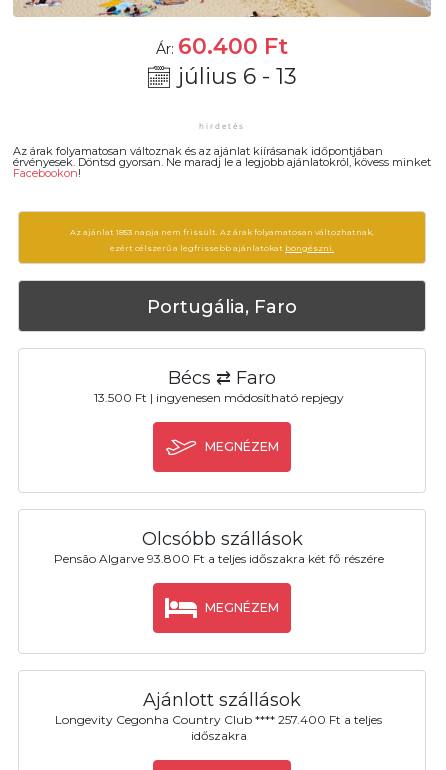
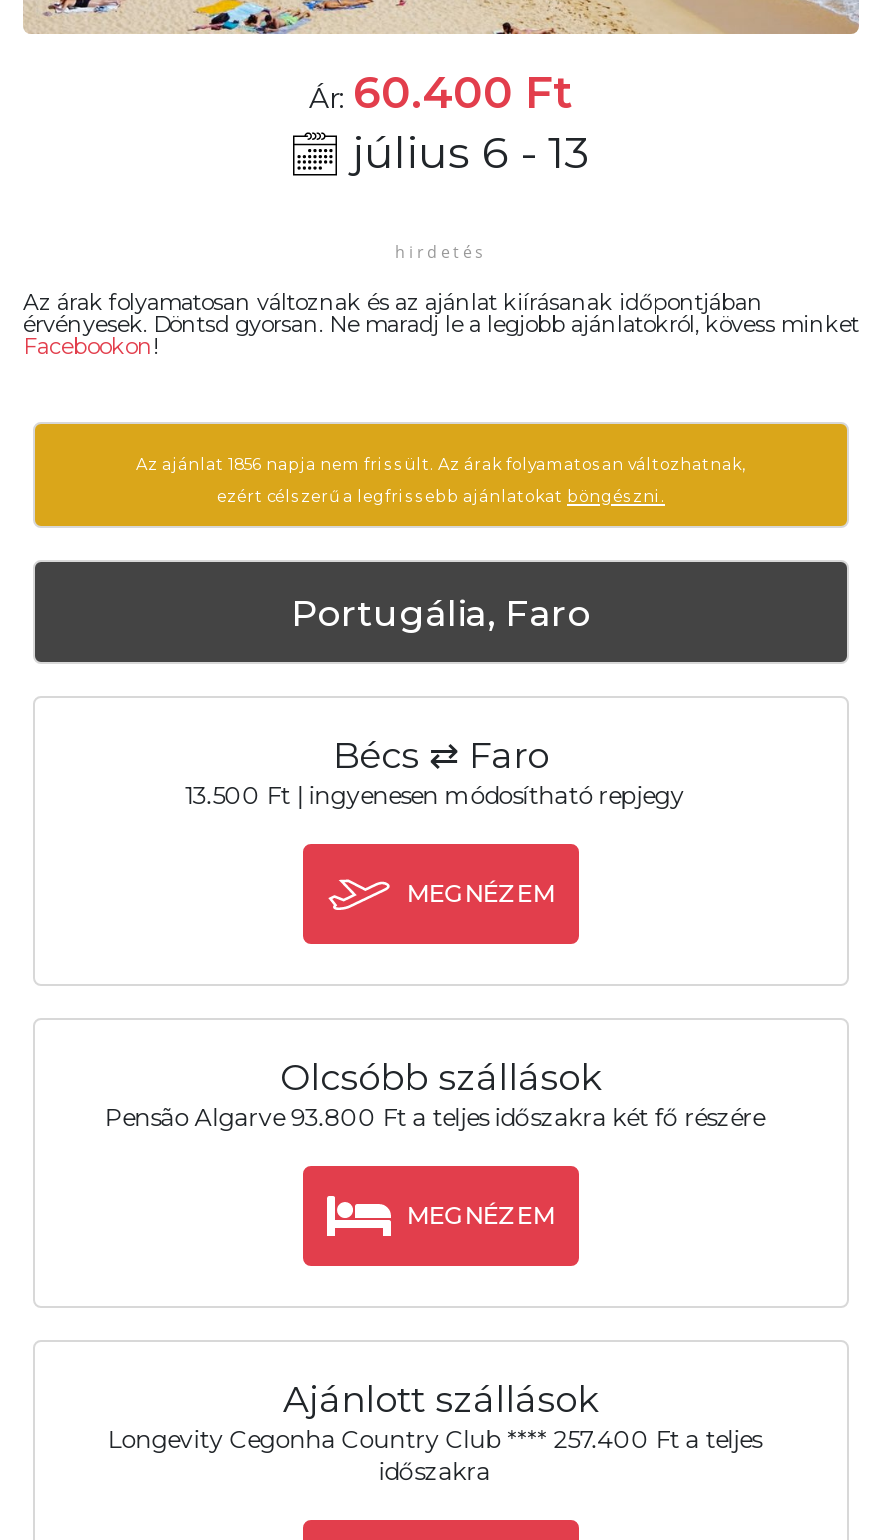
- Az ajánlat 1853 napja nem frissült. Az árak folyamatosan változhatnak,
+ Az ajánlat 1856 napja nem frissült. Az árak folyamatosan változhatnak,
